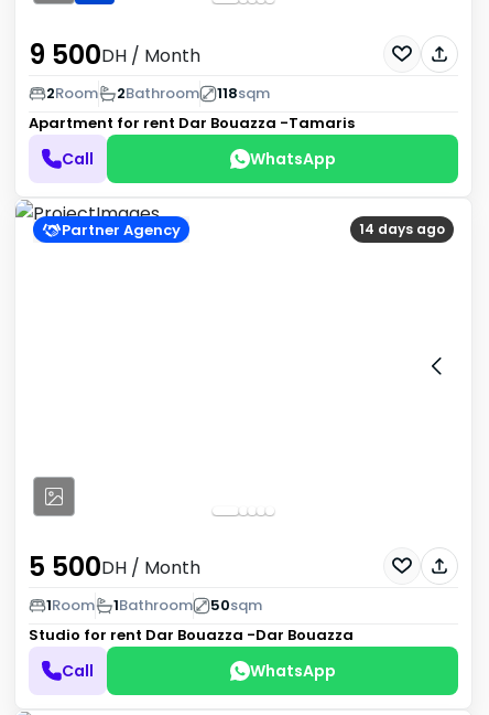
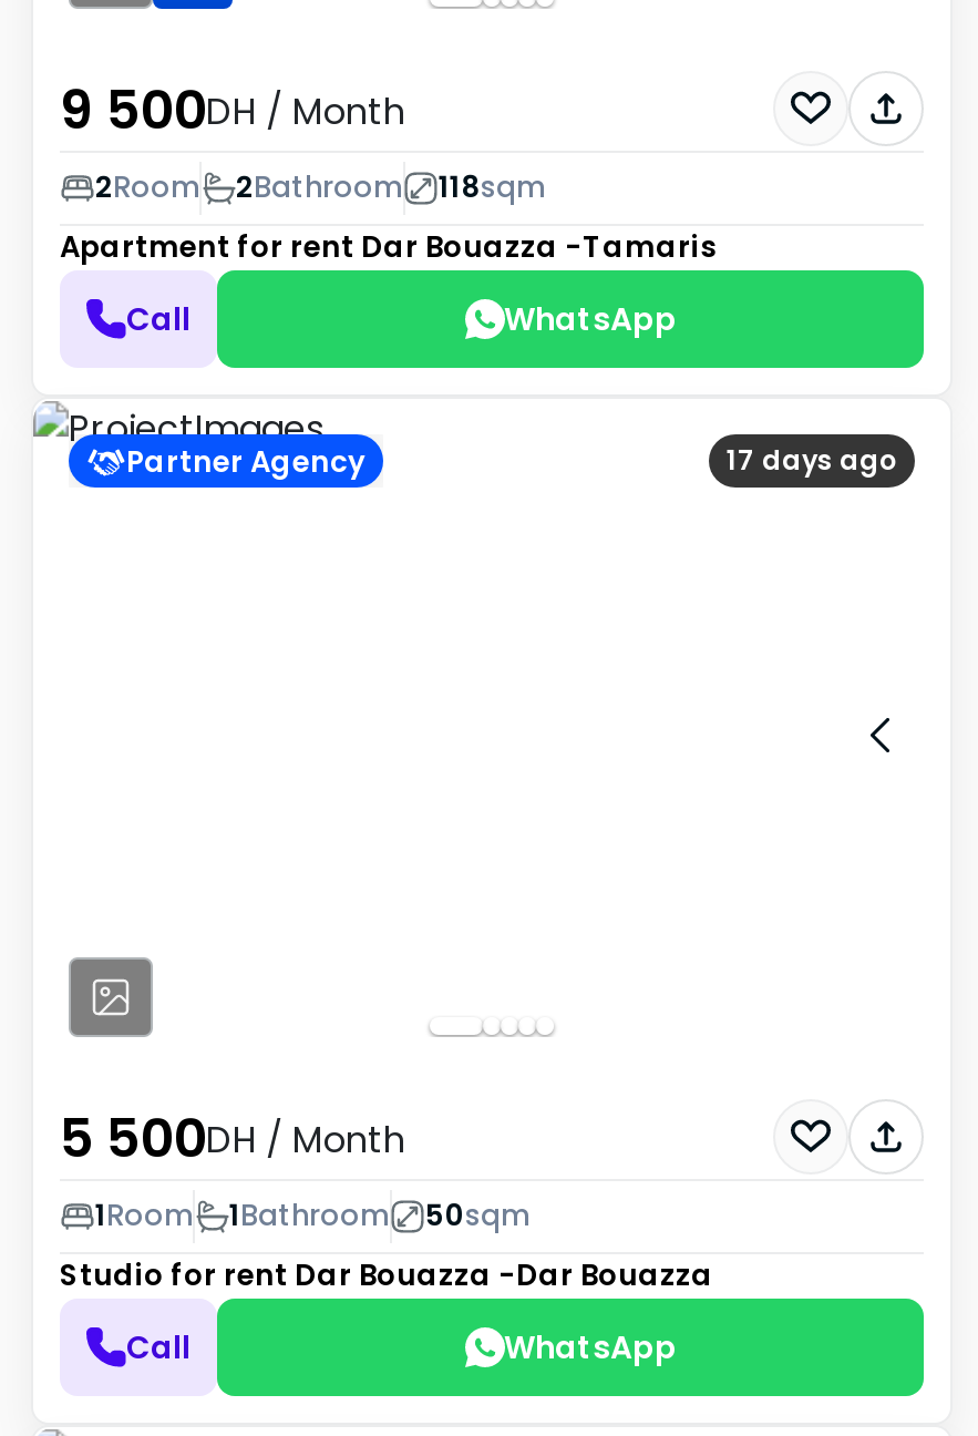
- 14 days ago
+ 17 days ago
